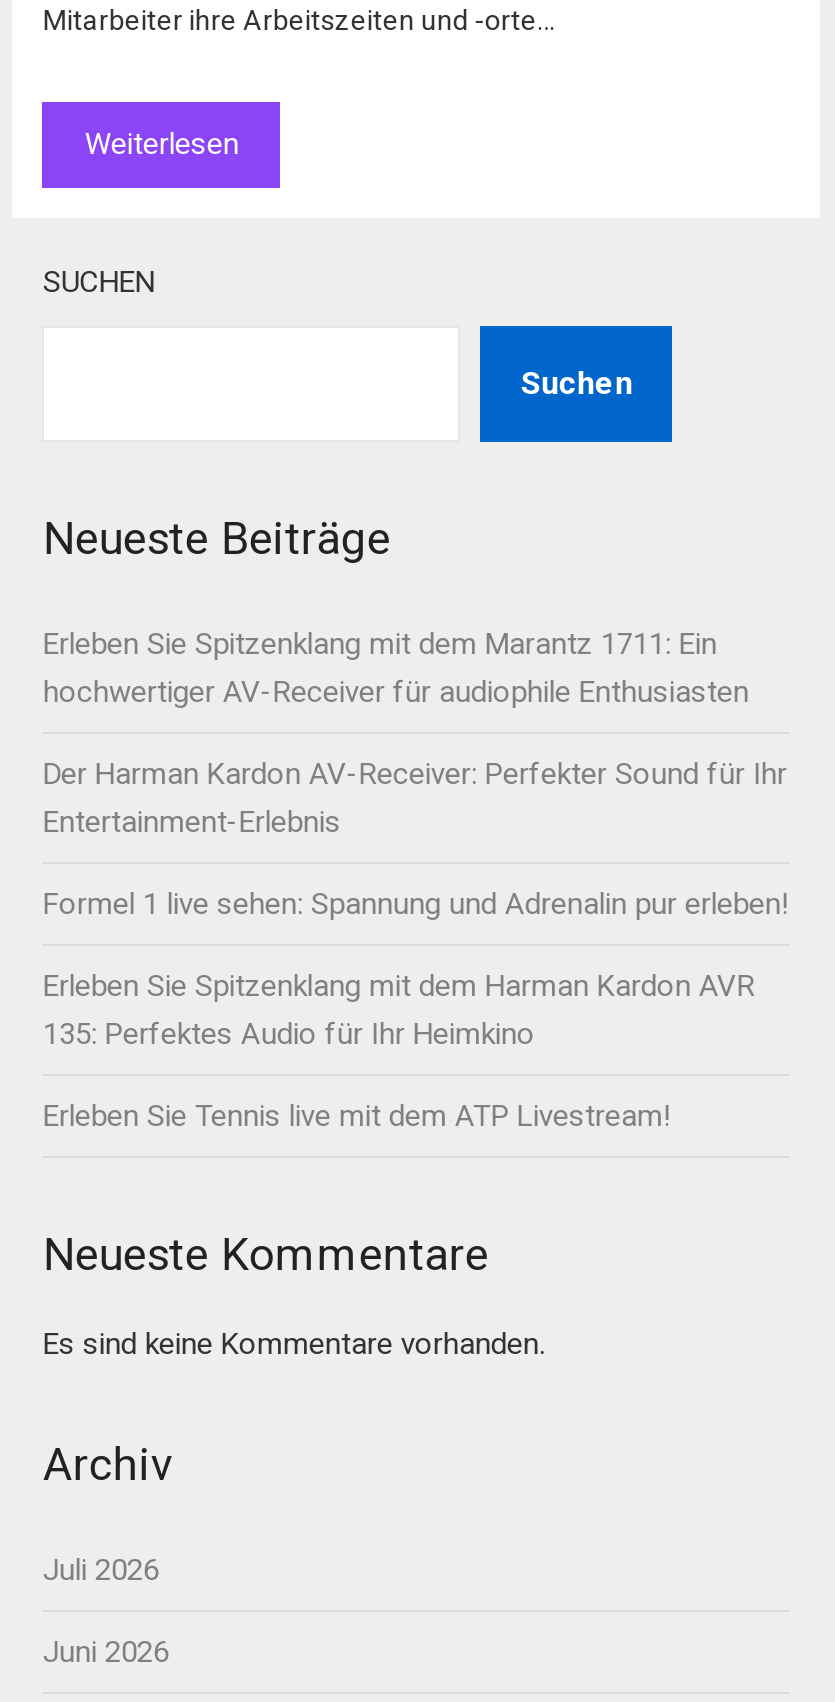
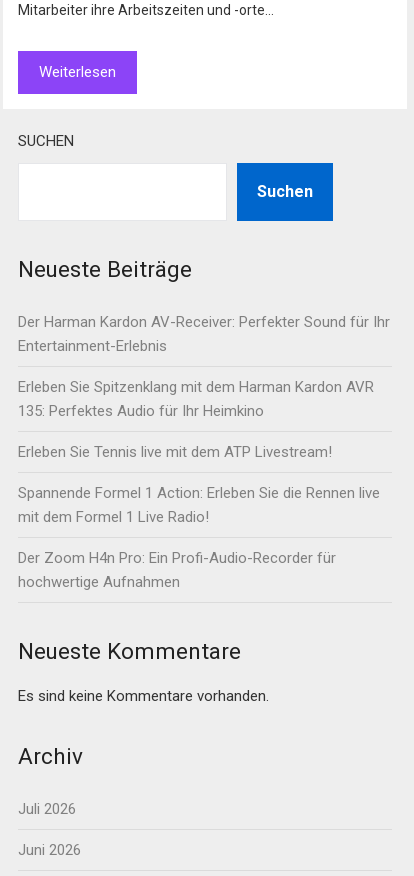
- Erleben Sie Spitzenklang mit dem Marantz 1711: Ein
- hochwertiger AV-Receiver für audiophile Enthusiasten

moved up: Der Harman Kardon AV-Receiver: Perfekter Sound für Ihr | Entertainment-Erlebnis

- Formel 1 live sehen: Spannung und Adrenalin pur erleben!

moved up: Erleben Sie Spitzenklang mit dem Harman Kardon AVR | 135: Perfektes Audio für Ihr Heimkino | Erleben Sie Tennis live mit dem ATP Livestream!

+ Spannende Formel 1 Action: Erleben Sie die Rennen live
+ mit dem Formel 1 Live Radio!
+ Der Zoom H4n Pro: Ein Profi-Audio-Recorder für
+ hochwertige Aufnahmen
